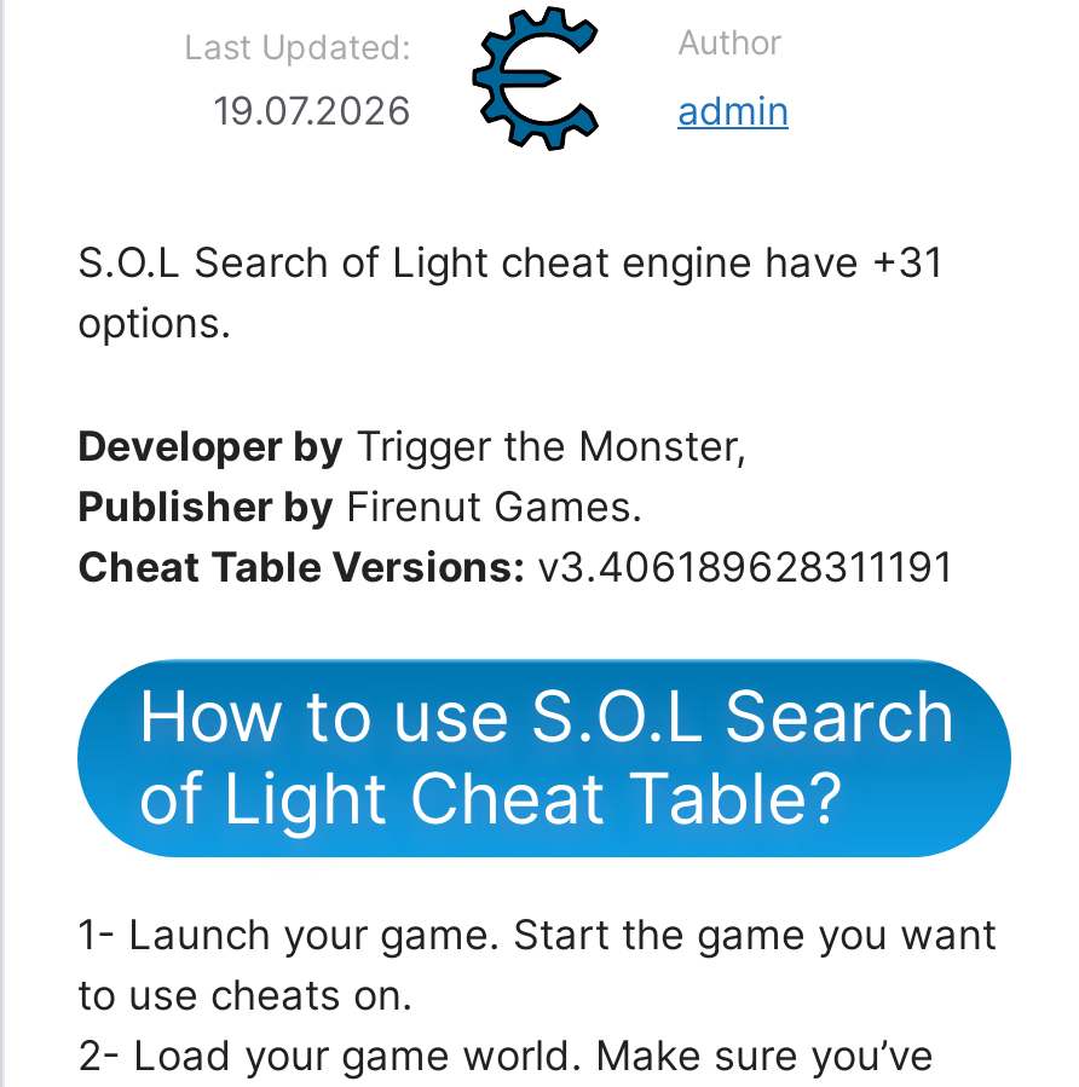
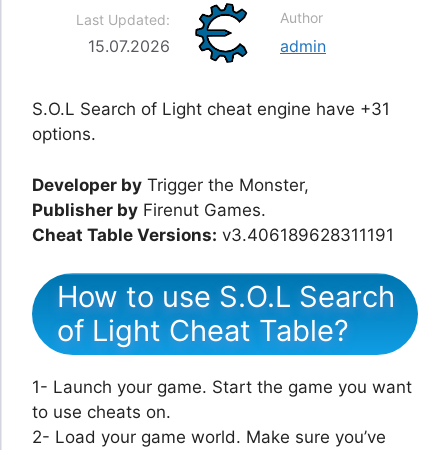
- 19.07.2026
+ 15.07.2026
